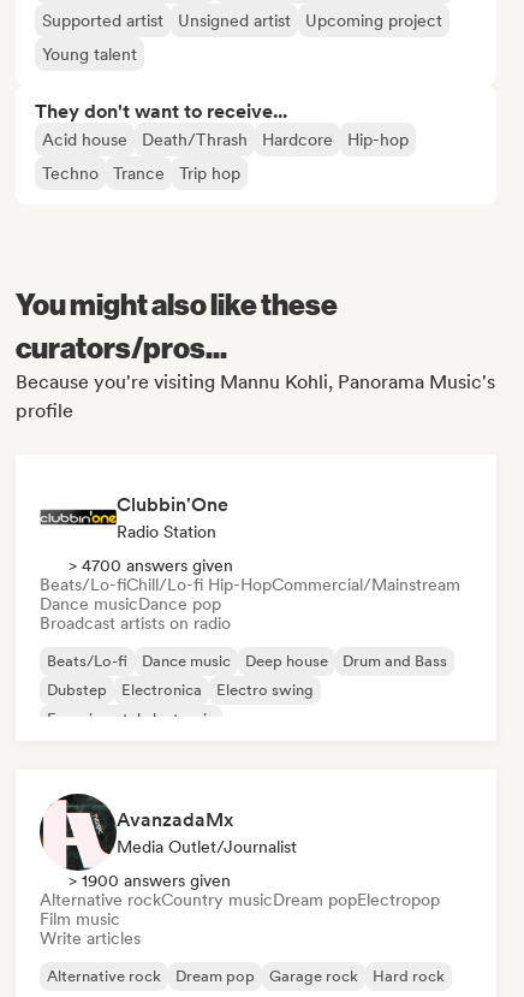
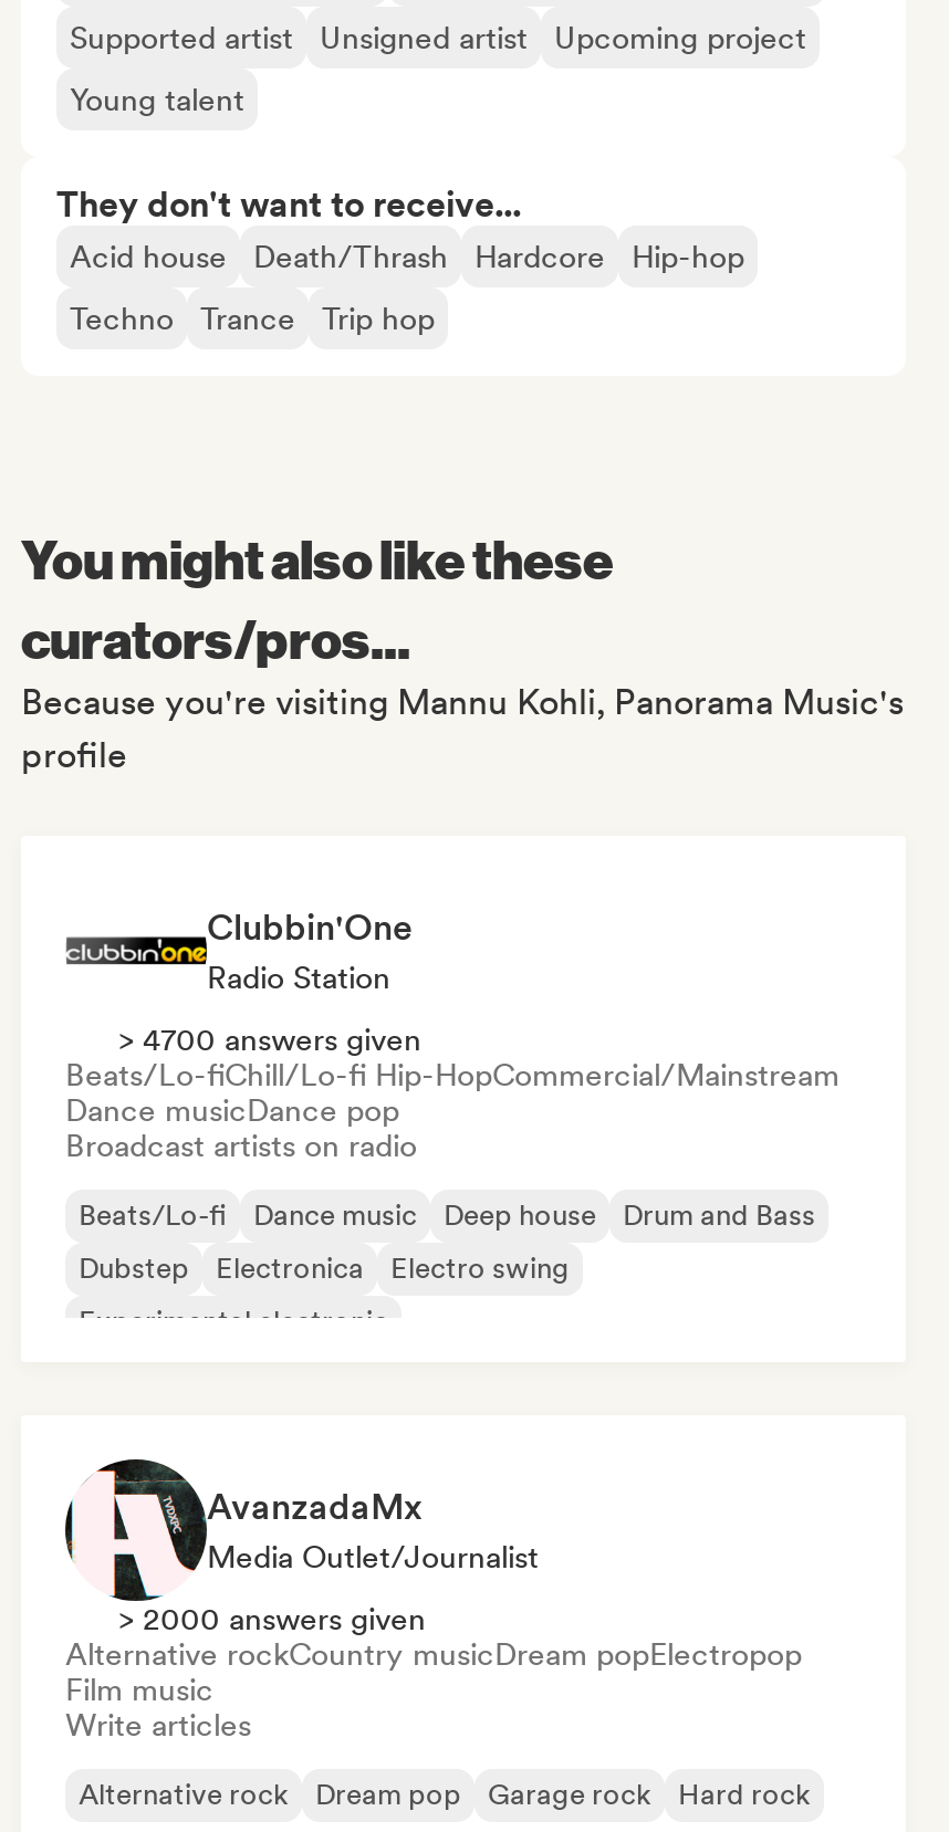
- > 1900 answers given
+ > 2000 answers given
